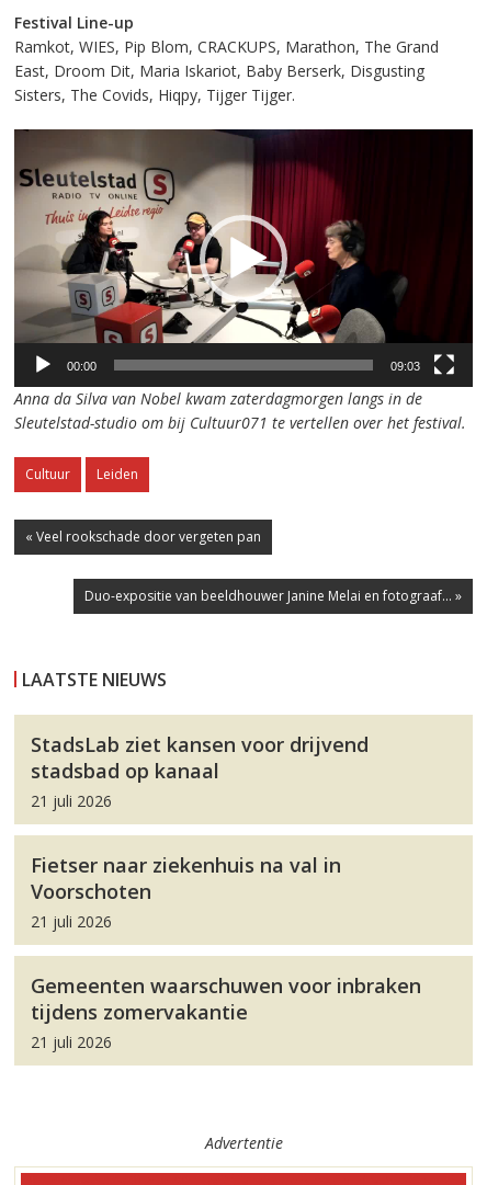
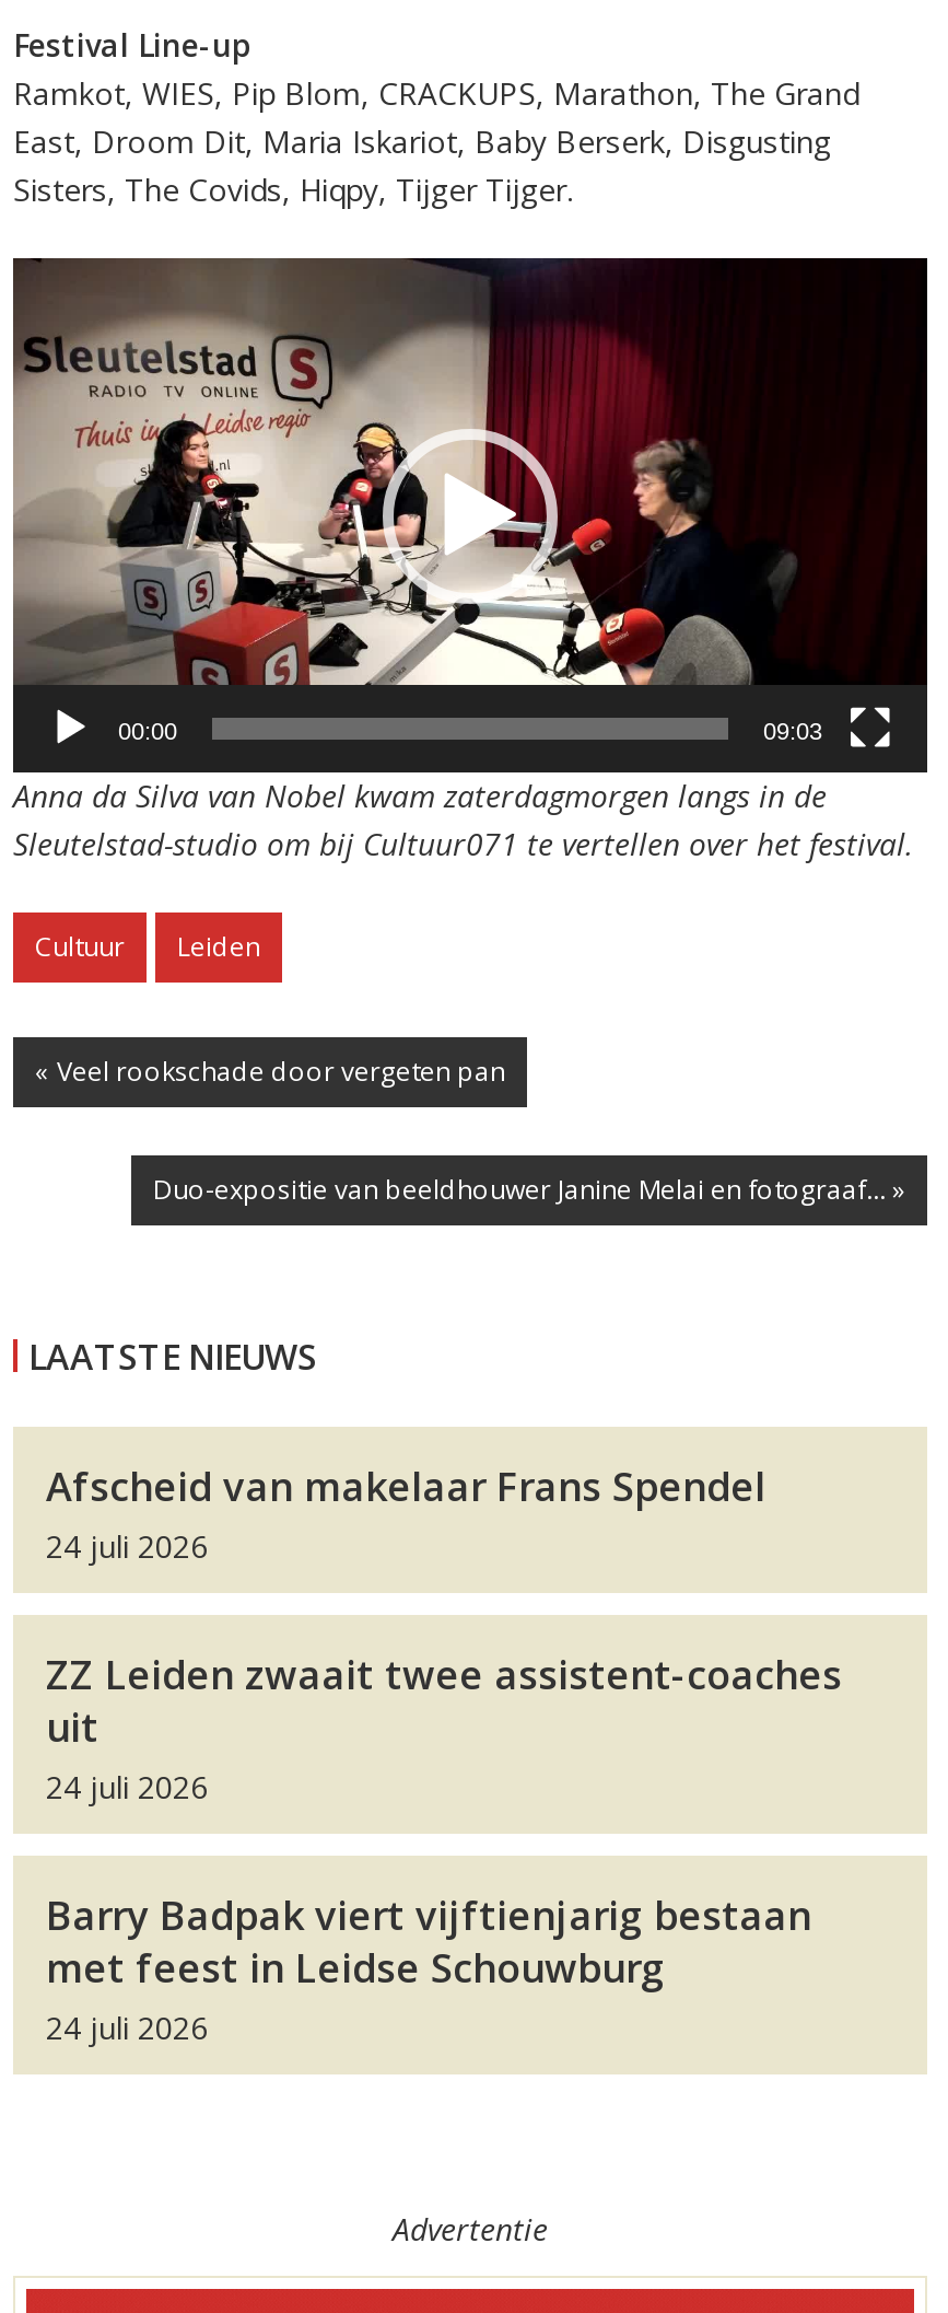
- StadsLab ziet kansen voor drijvend
- stadsbad op kanaal
- 21 juli 2026
+ Afscheid van makelaar Frans Spendel
+ 24 juli 2026

- Fietser naar ziekenhuis na val in
- Voorschoten
- 21 juli 2026
+ ZZ Leiden zwaait twee assistent-coaches
+ uit
+ 24 juli 2026

- Gemeenten waarschuwen voor inbraken
- tijdens zomervakantie
- 21 juli 2026
+ Barry Badpak viert vijftienjarig bestaan
+ met feest in Leidse Schouwburg
+ 24 juli 2026
